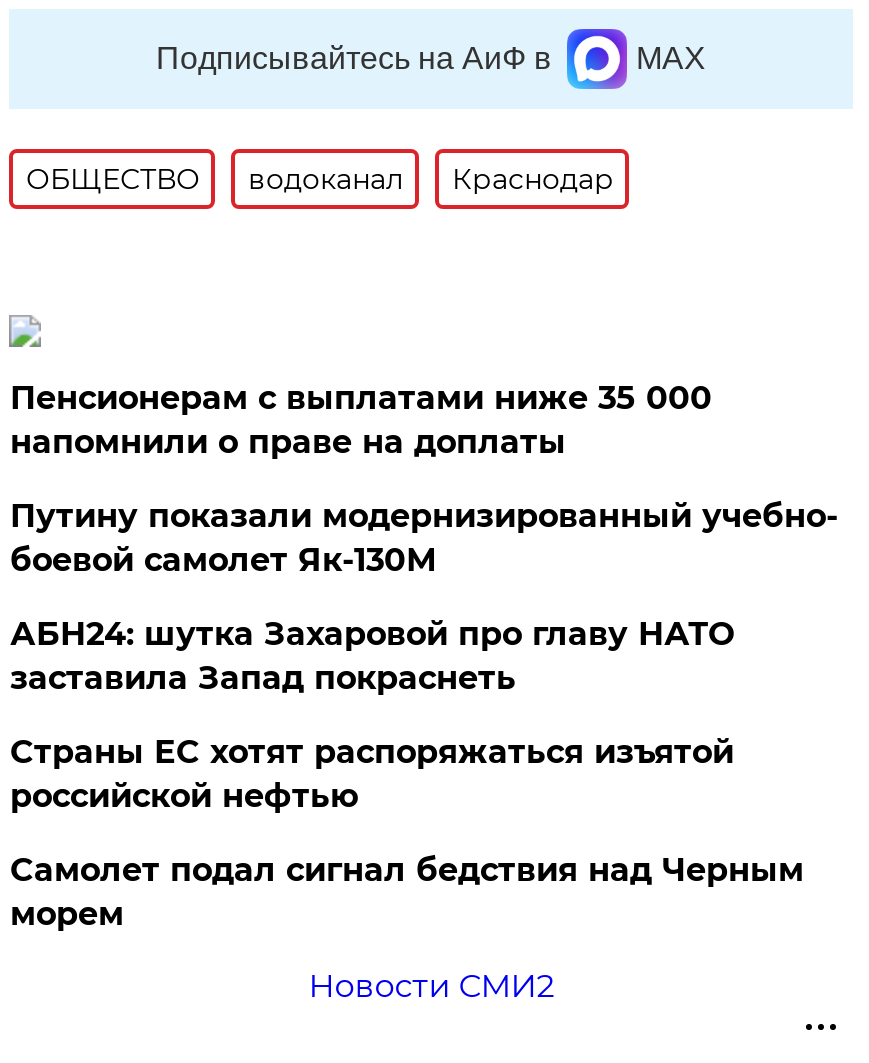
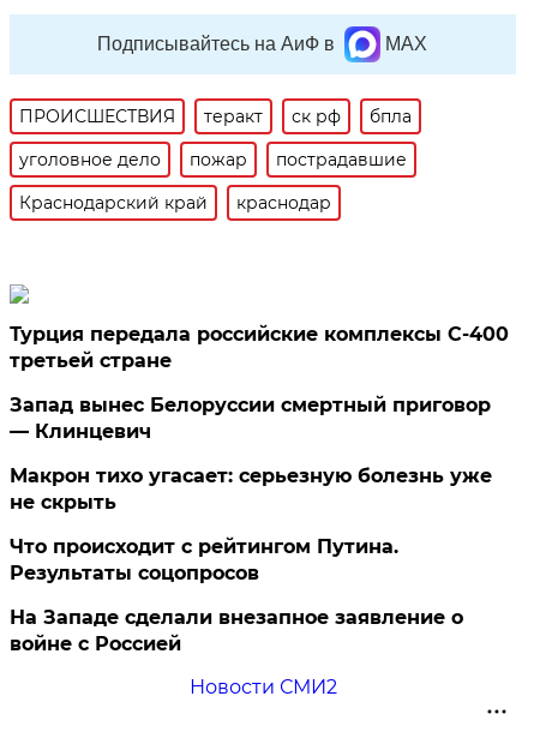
- ОБЩЕСТВО
- водоканал
- Краснодар
+ ПРОИСШЕСТВИЯ
+ теракт
+ ск рф
+ бпла
+ уголовное дело
+ пожар
+ пострадавшие
+ Краснодарский край
+ краснодар

- Пенсионерам с выплатами ниже 35 000
- напомнили о праве на доплаты
- Путину показали модернизированный учебно-
- боевой самолет Як-130М
- АБН24: шутка Захаровой про главу НАТО
- заставила Запад покраснеть
- Страны ЕС хотят распоряжаться изъятой
- российской нефтью
- Самолет подал сигнал бедствия над Черным
- морем
+ Турция передала российские комплексы С-400
+ третьей стране
+ Запад вынес Белоруссии смертный приговор
+ — Клинцевич
+ Макрон тихо угасает: серьезную болезнь уже
+ не скрыть
+ Что происходит с рейтингом Путина.
+ Результаты соцопросов
+ На Западе сделали внезапное заявление о
+ войне с Россией
